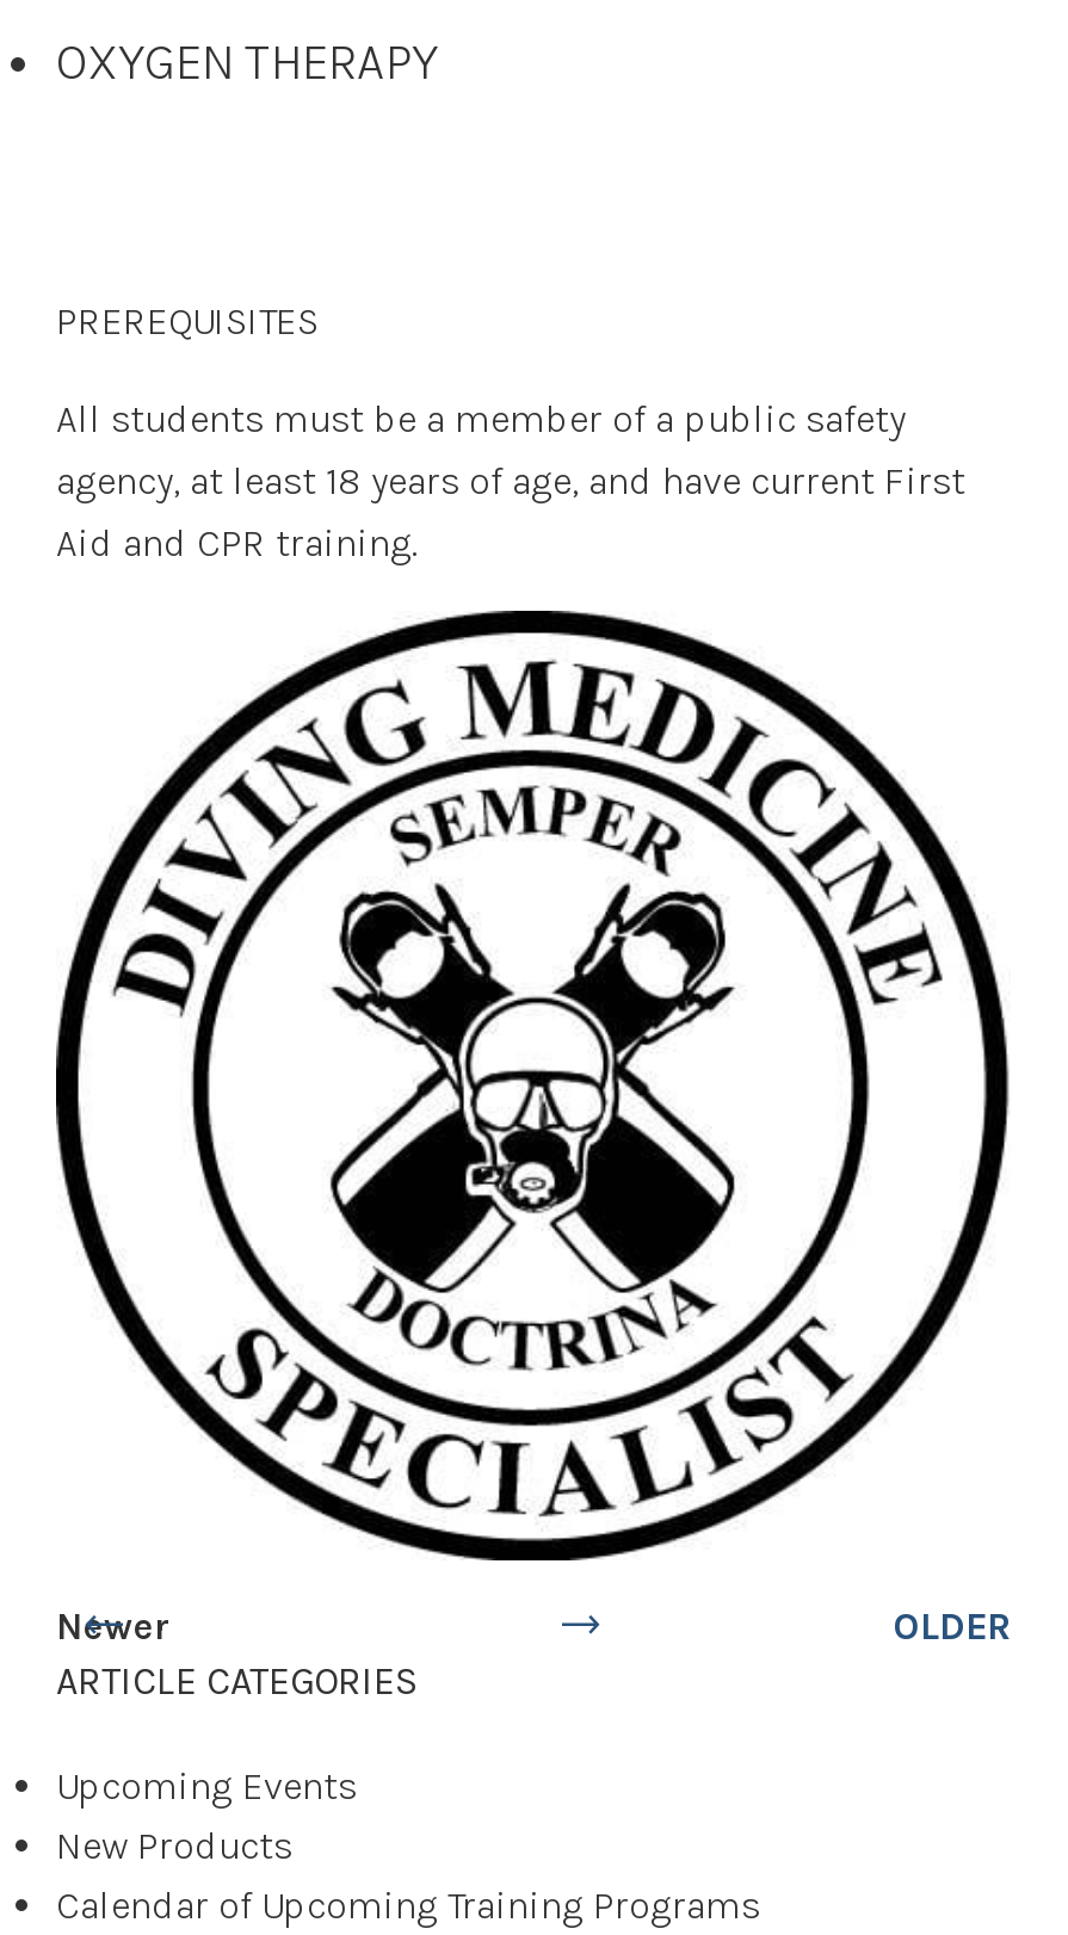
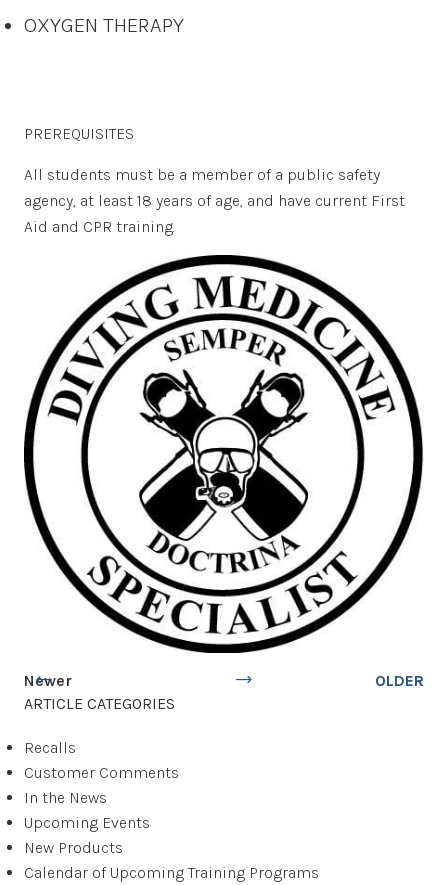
+ Recalls
+ Customer Comments
+ In the News
